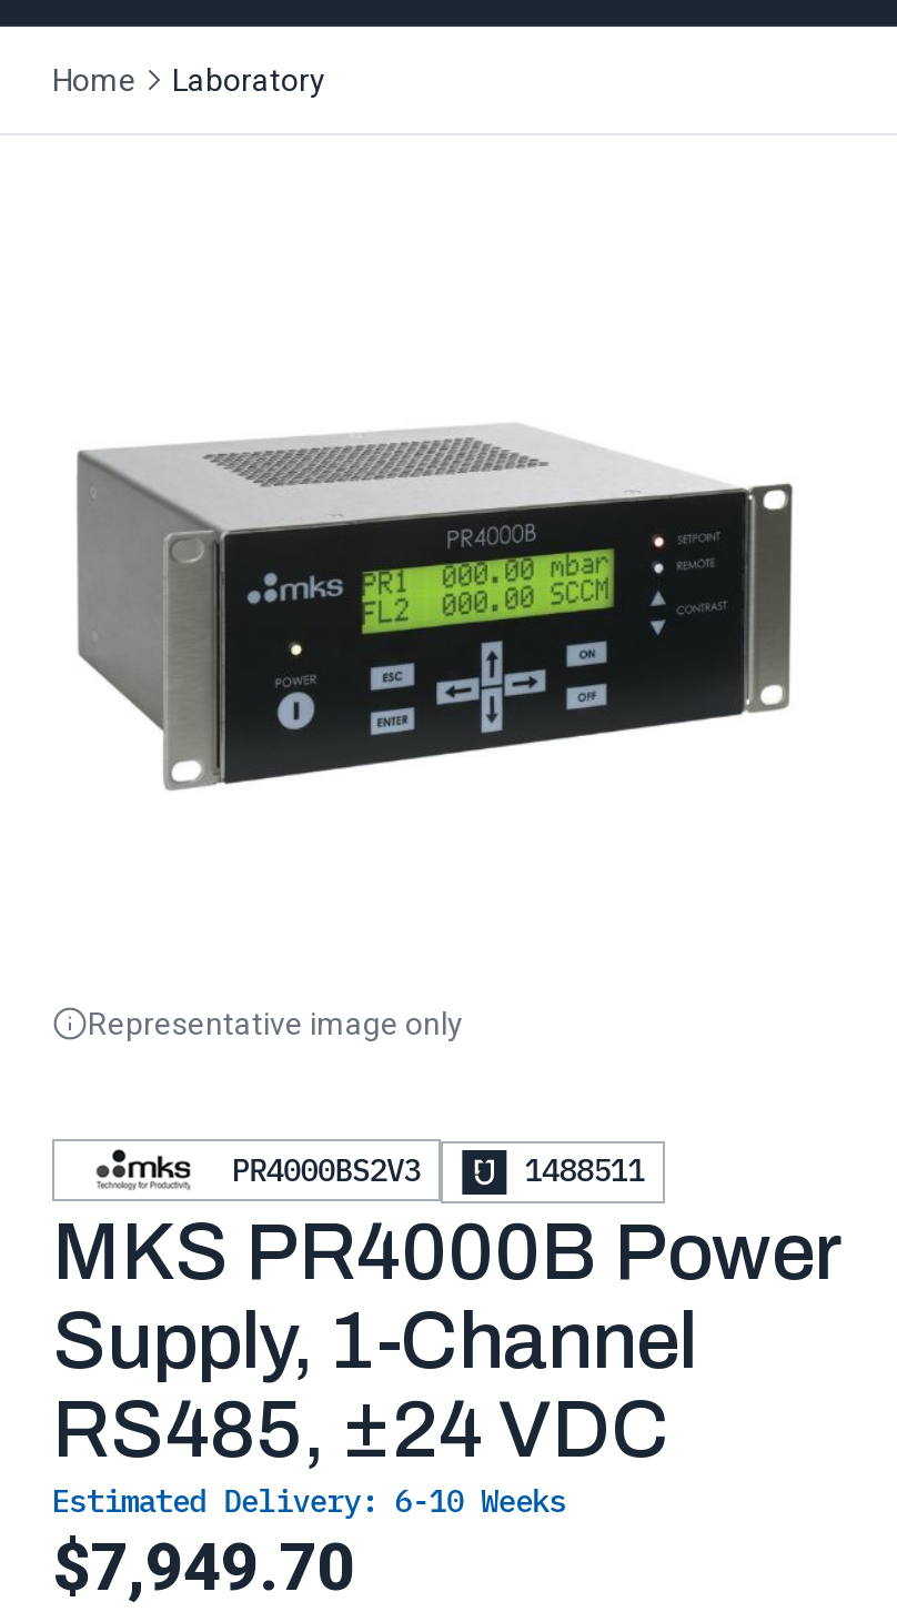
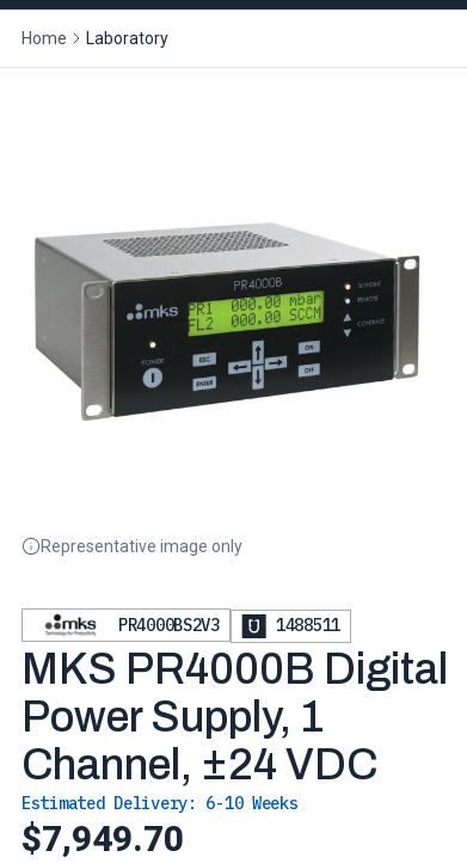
- MKS PR4000B Power
- Supply, 1-Channel
- RS485, ±24 VDC
+ MKS PR4000B Digital
+ Power Supply, 1
+ Channel, ±24 VDC
